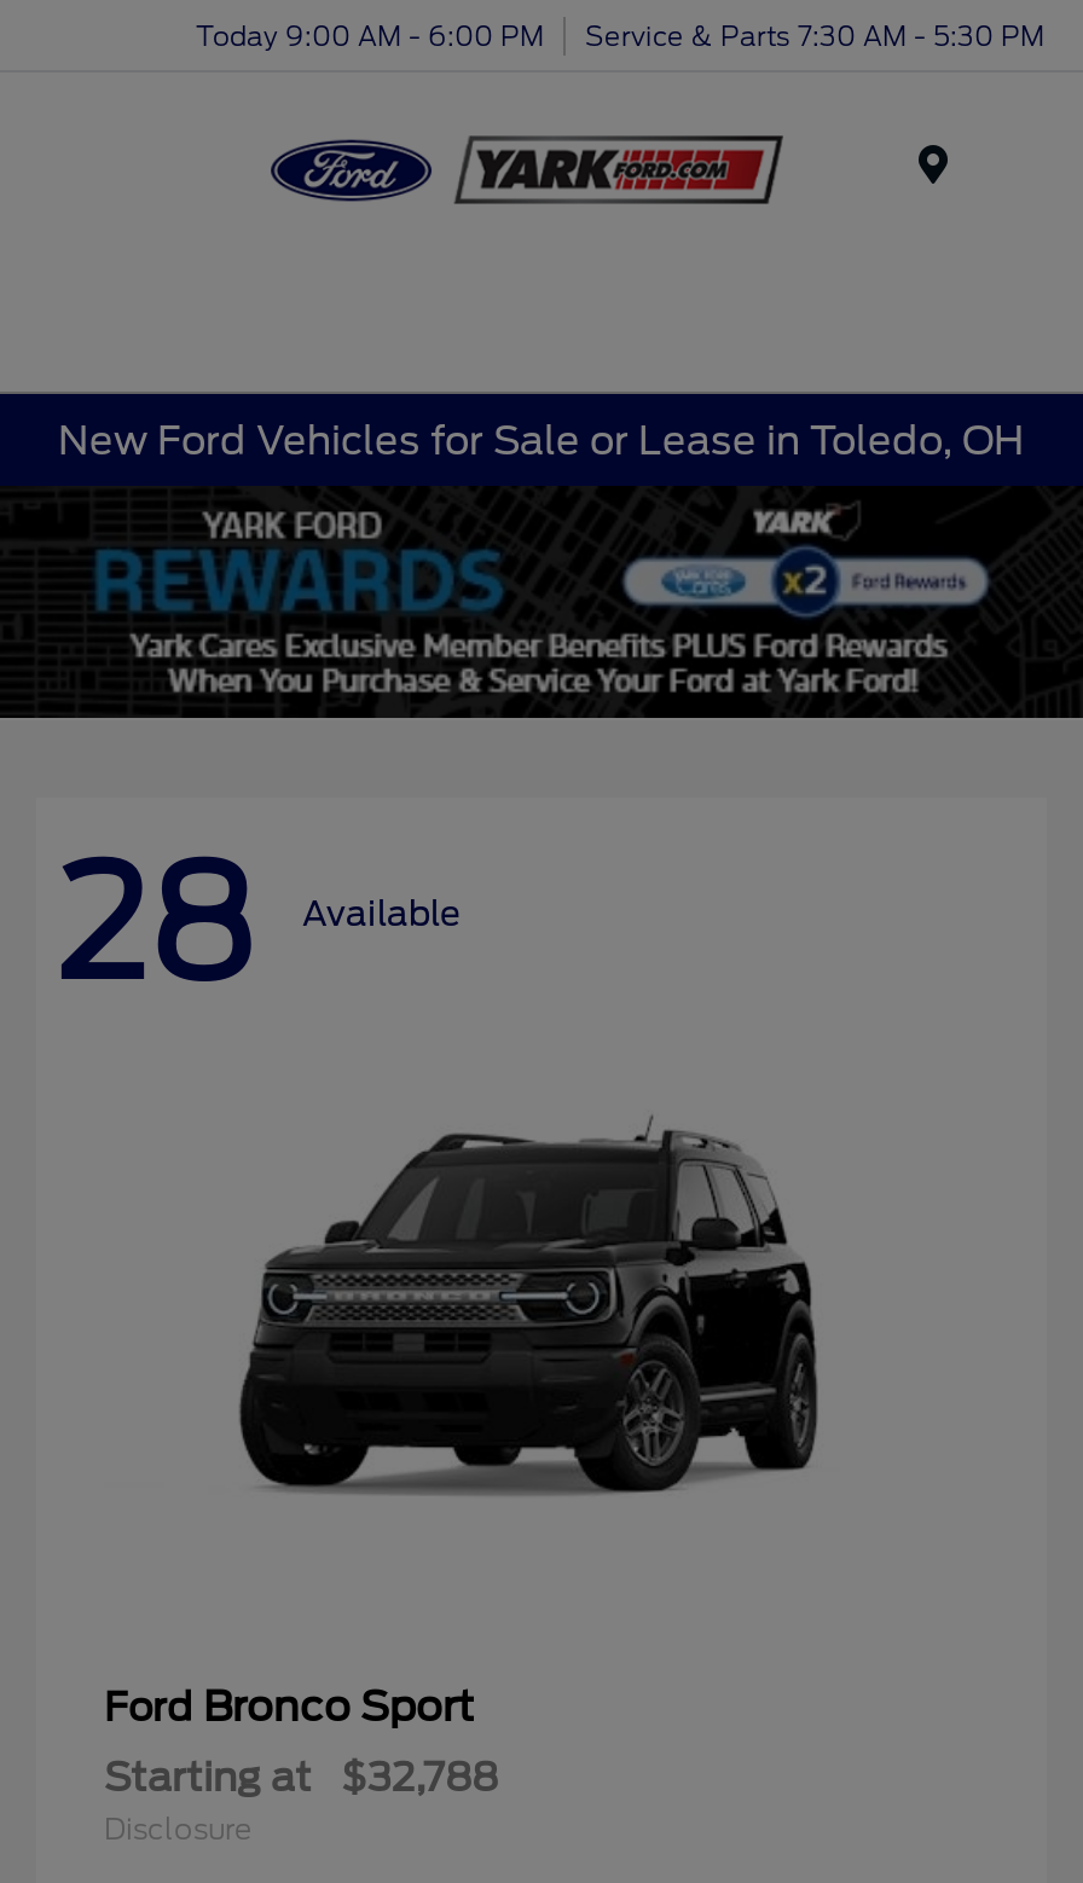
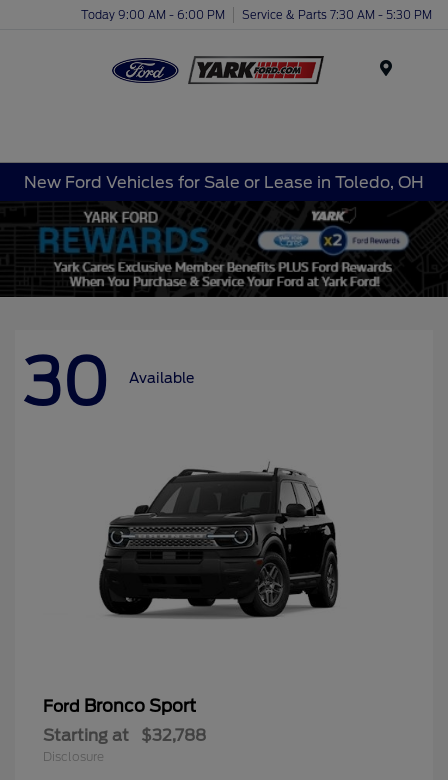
- 28 Available
+ 30 Available
